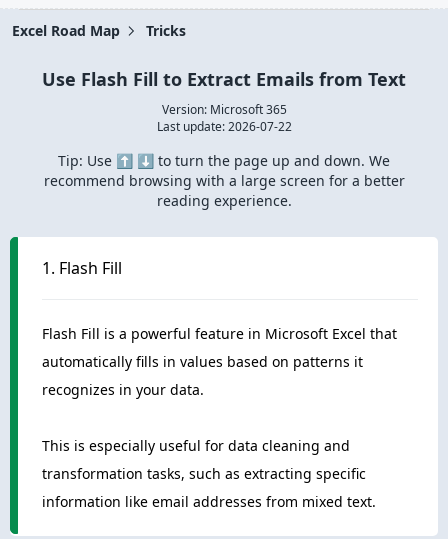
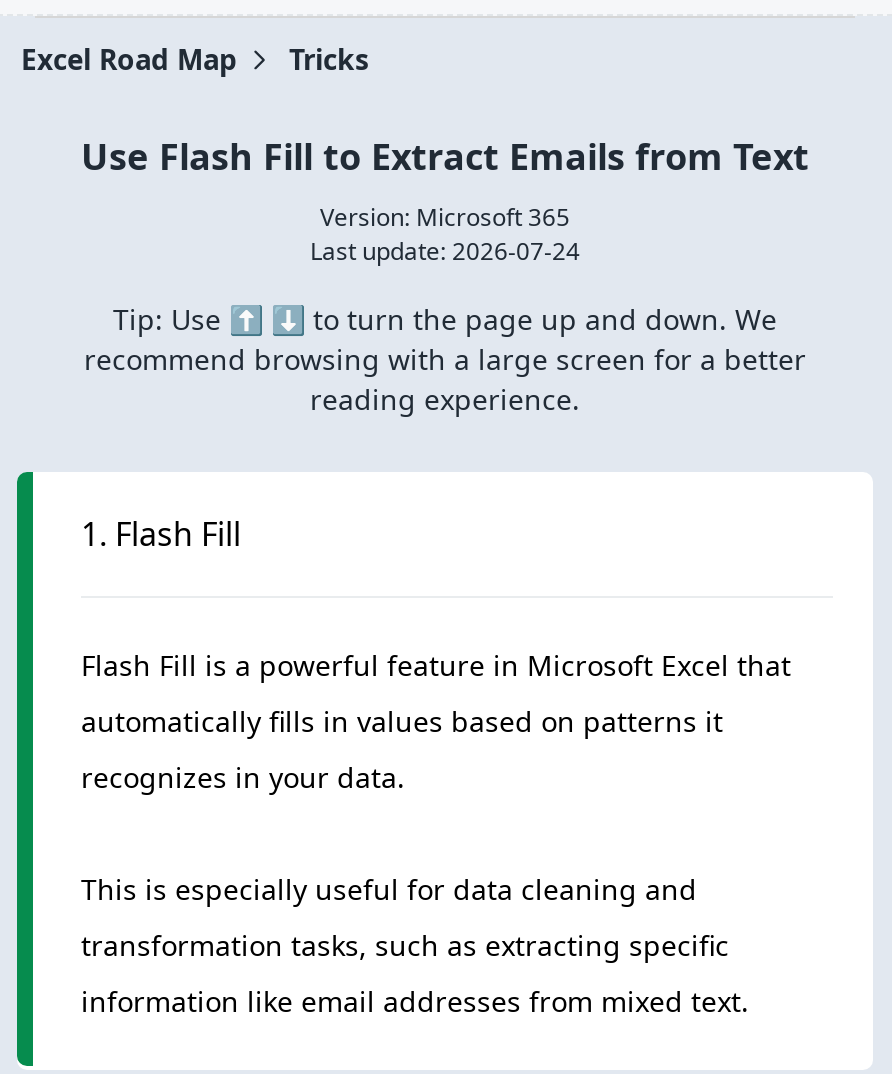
- Last update: 2026-07-22
+ Last update: 2026-07-24
